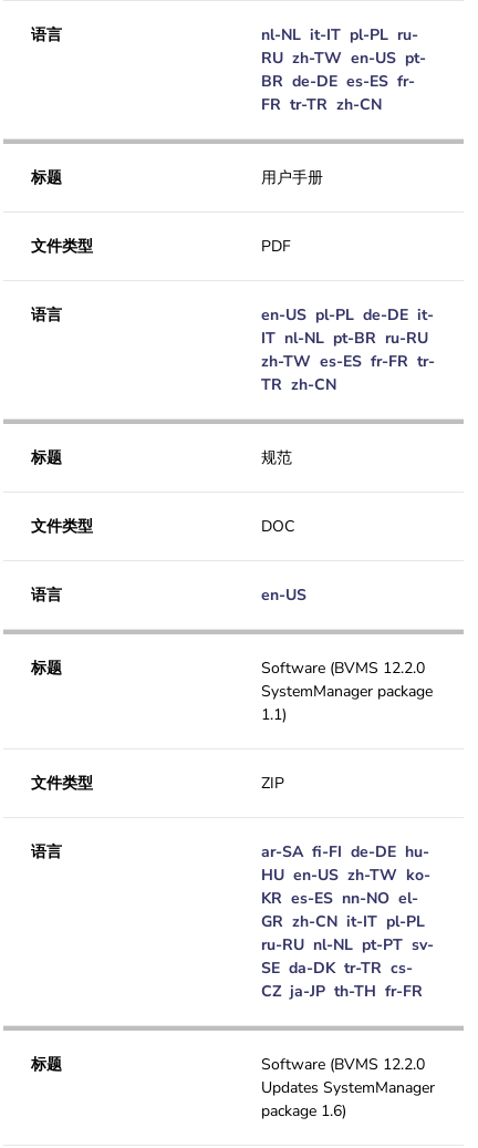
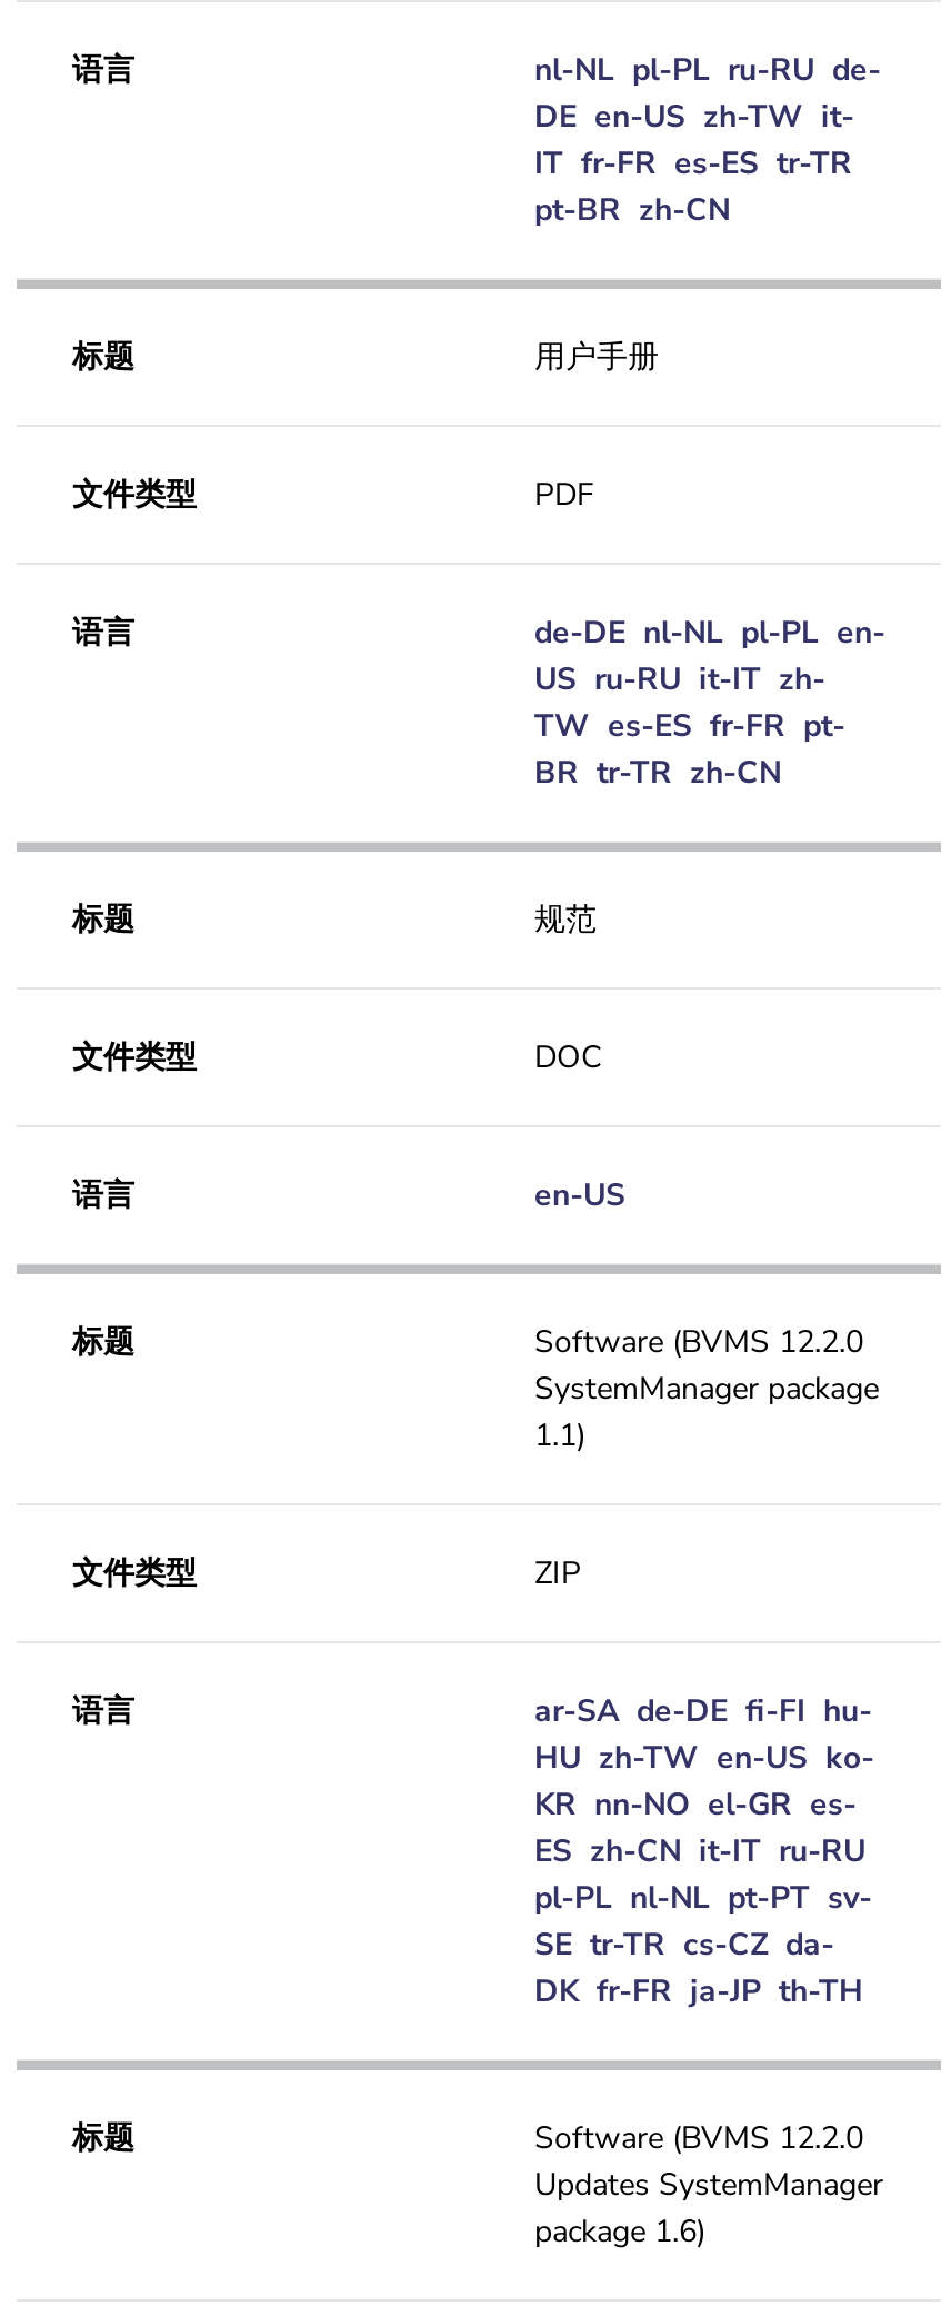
- nl-NL it-IT pl-PL ru-
- RU zh-TW en-US pt-
- BR de-DE es-ES fr-
- FR tr-TR zh-CN
+ nl-NL pl-PL ru-RU de-
+ DE en-US zh-TW it-
+ IT fr-FR es-ES tr-TR
+ pt-BR zh-CN

- en-US pl-PL de-DE it-
- IT nl-NL pt-BR ru-RU
- zh-TW es-ES fr-FR tr-
- TR zh-CN
+ de-DE nl-NL pl-PL en-
+ US ru-RU it-IT zh-
+ TW es-ES fr-FR pt-
+ BR tr-TR zh-CN

- ar-SA fi-FI de-DE hu-
- HU en-US zh-TW ko-
- KR es-ES nn-NO el-
- GR zh-CN it-IT pl-PL
- ru-RU nl-NL pt-PT sv-
- SE da-DK tr-TR cs-
- CZ ja-JP th-TH fr-FR
+ ar-SA de-DE fi-FI hu-
+ HU zh-TW en-US ko-
+ KR nn-NO el-GR es-
+ ES zh-CN it-IT ru-RU
+ pl-PL nl-NL pt-PT sv-
+ SE tr-TR cs-CZ da-
+ DK fr-FR ja-JP th-TH
